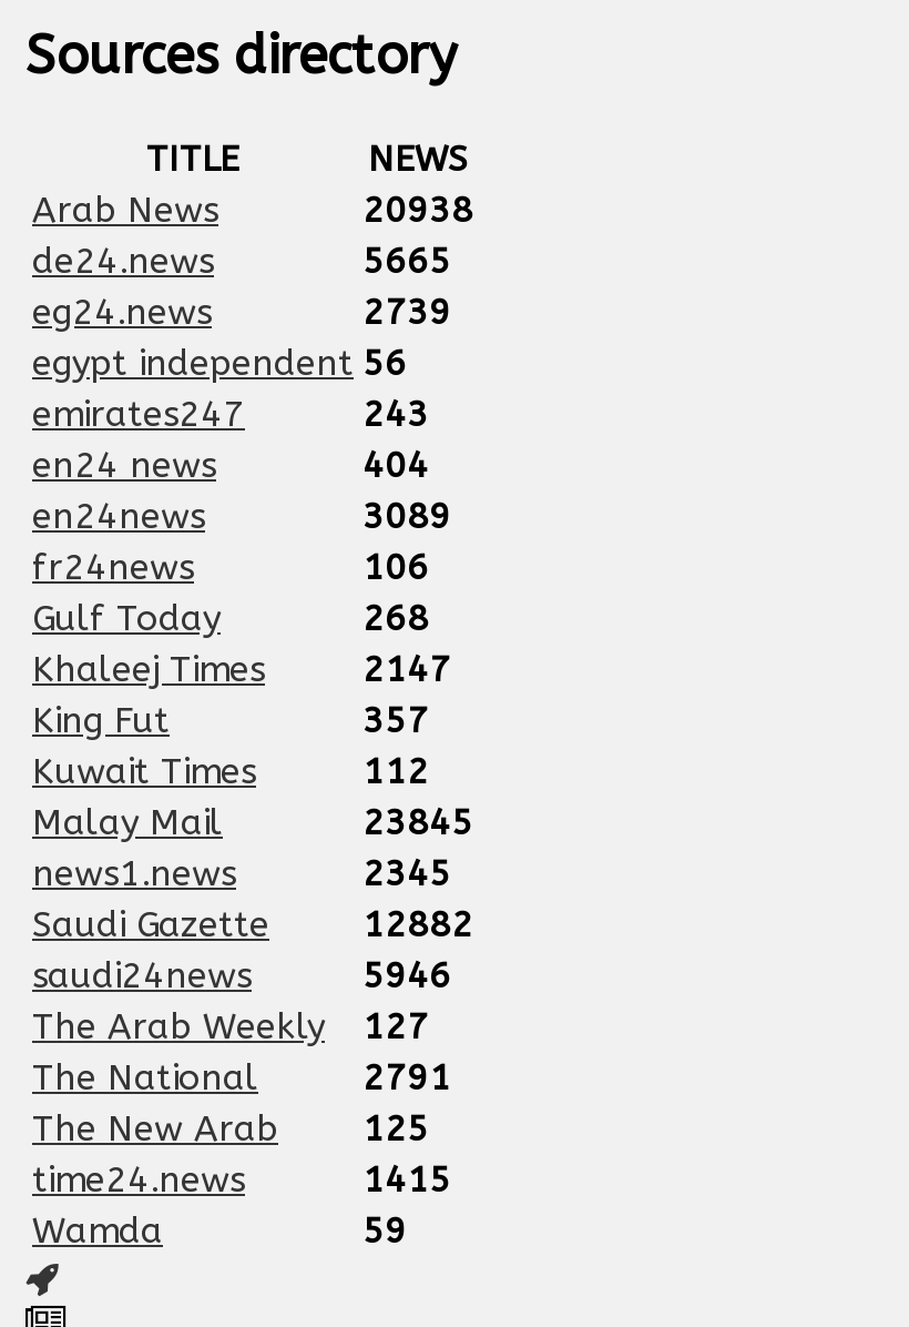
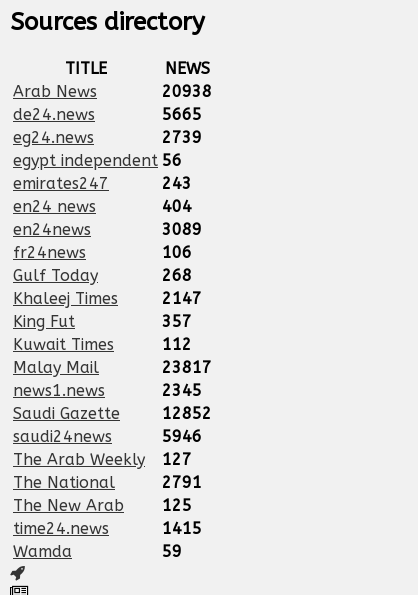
- 23845
+ 23817

- 12882
+ 12852
